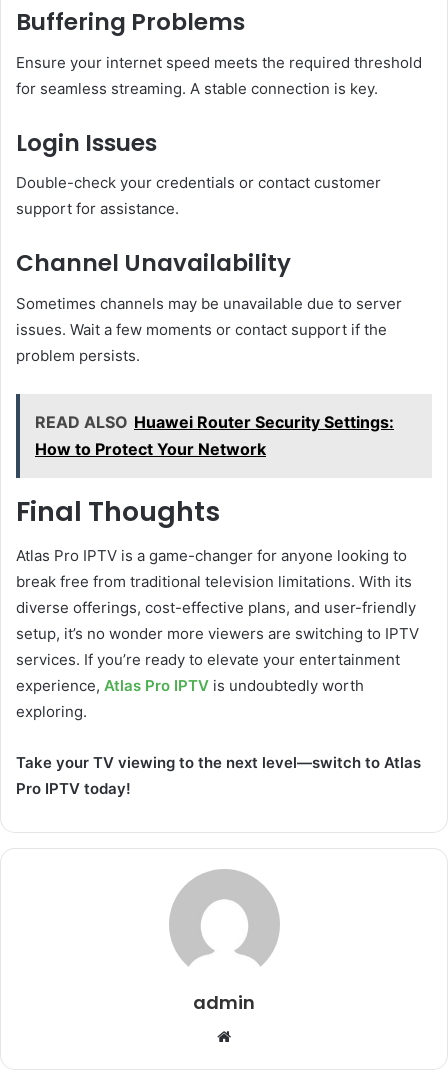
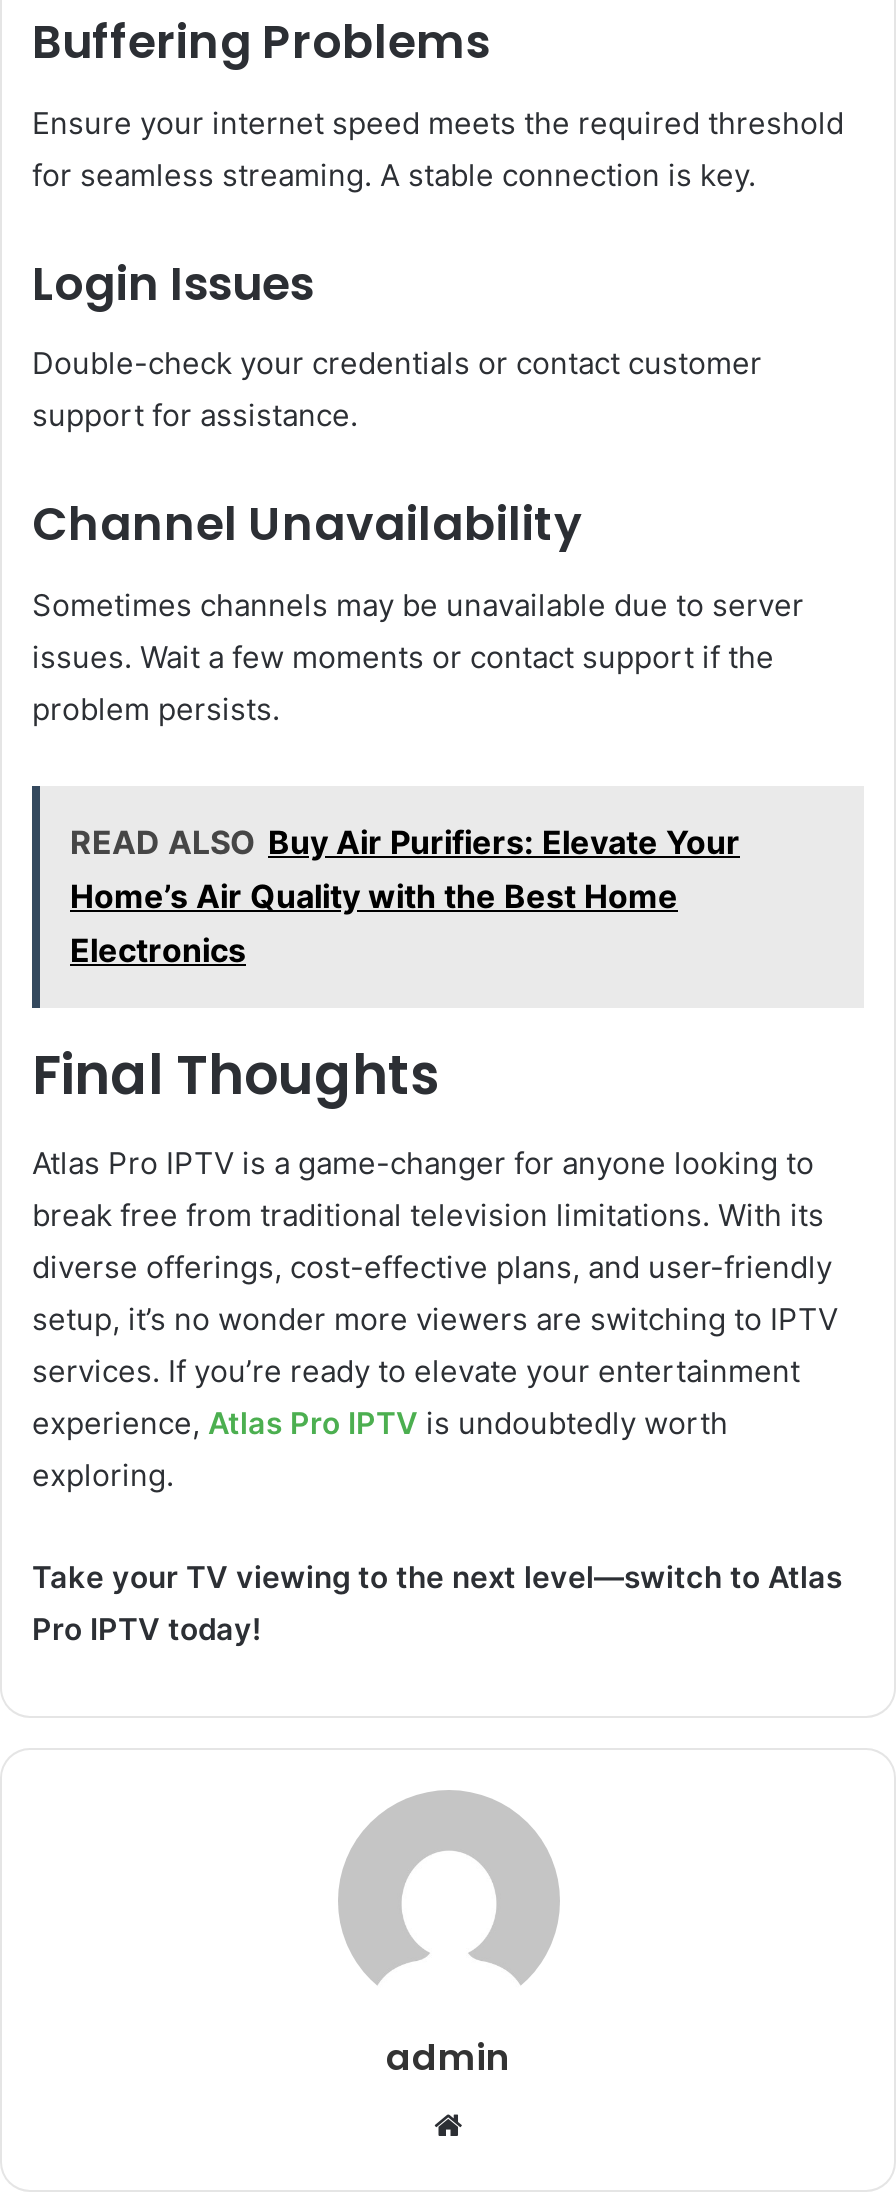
- READ ALSO Huawei Router Security Settings:
- How to Protect Your Network
+ READ ALSO Buy Air Purifiers: Elevate Your
+ Home’s Air Quality with the Best Home
+ Electronics
